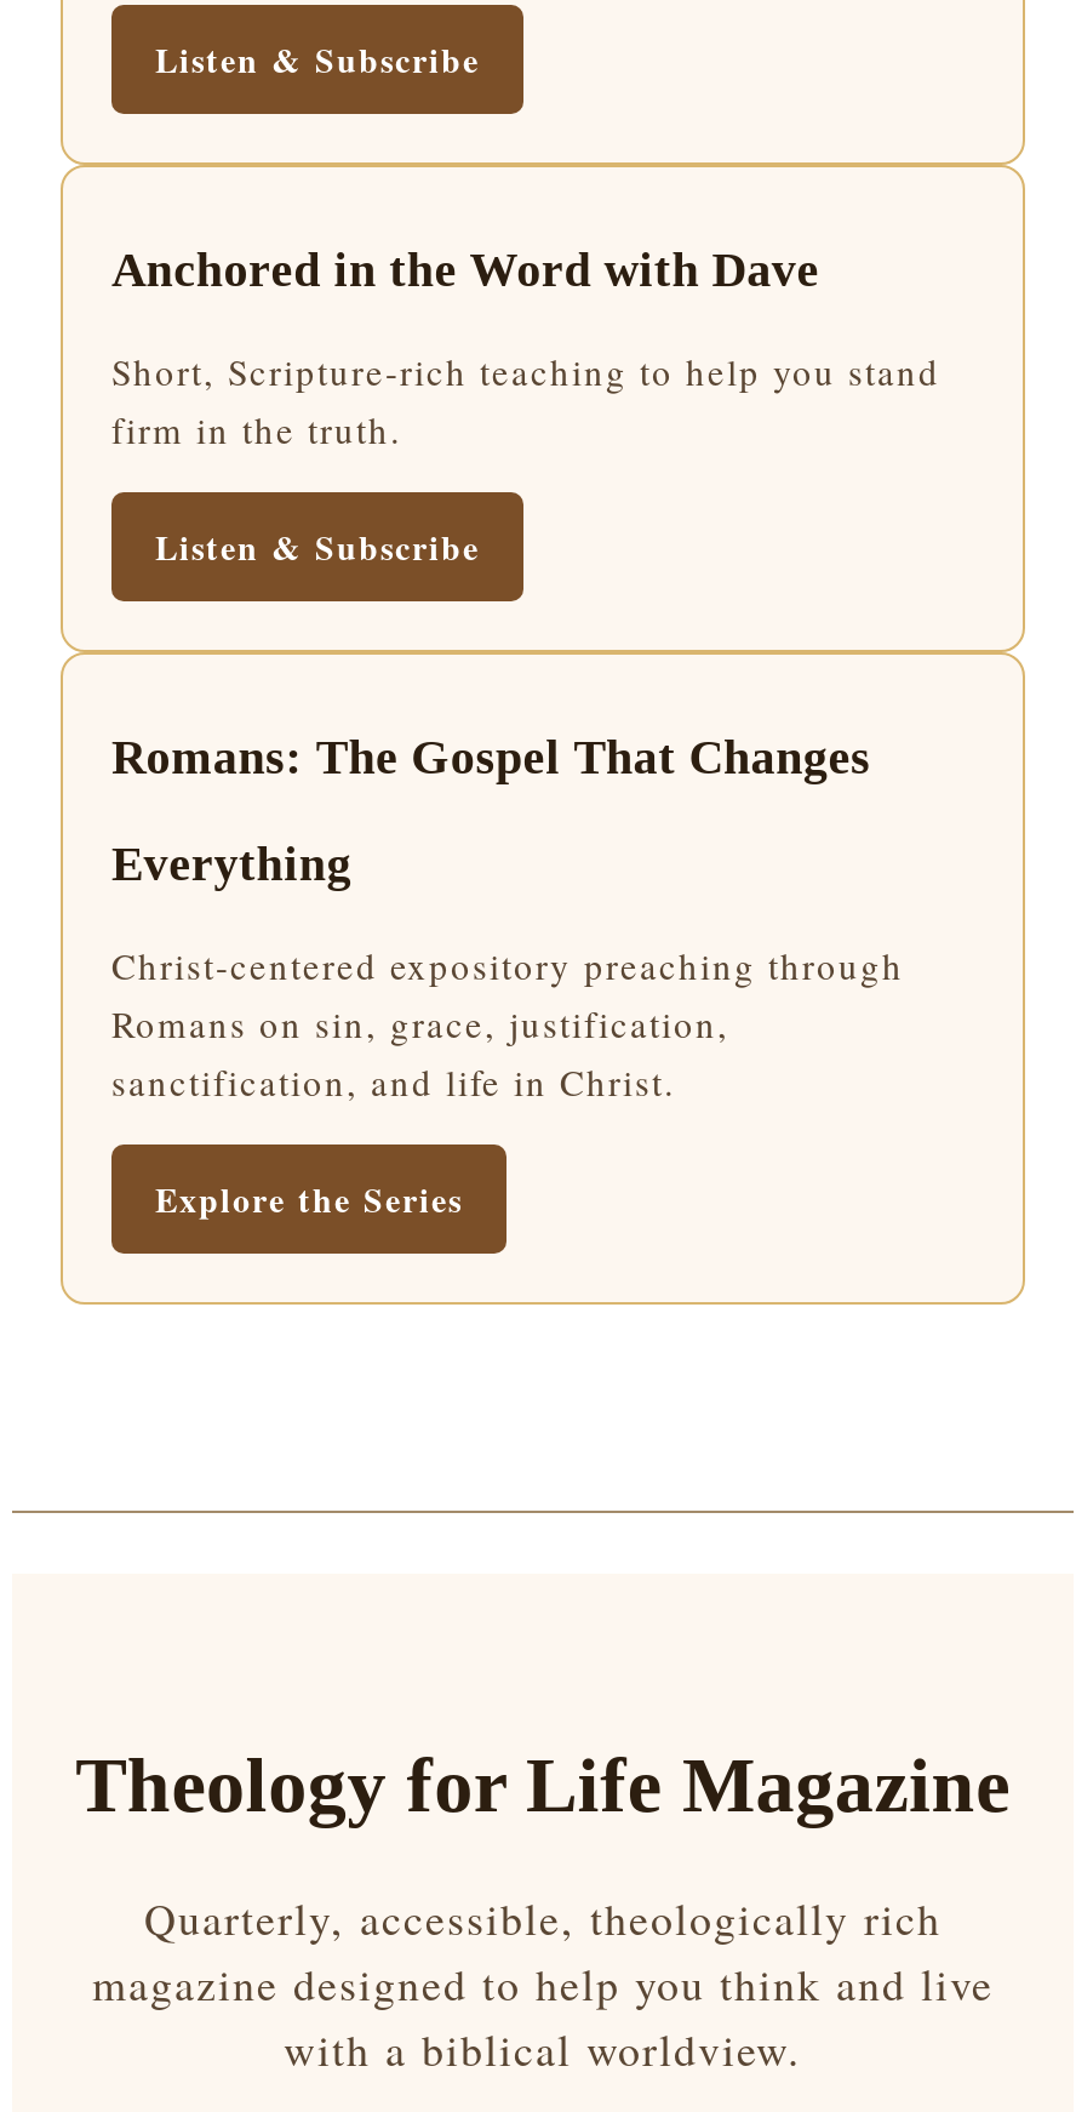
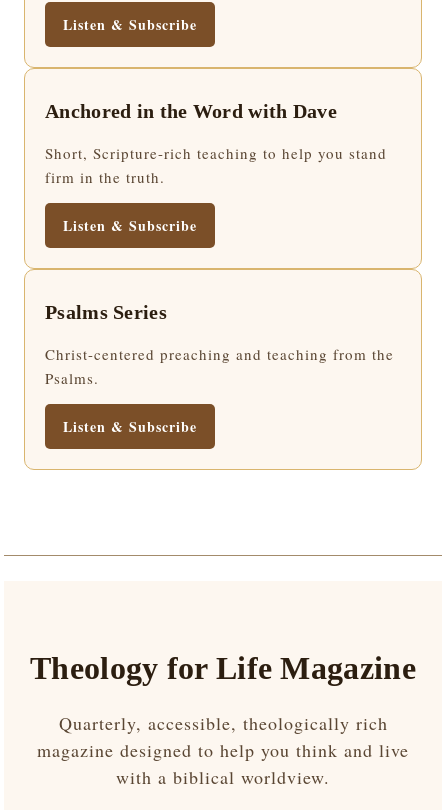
- Romans: The Gospel That Changes
- Everything
- Christ-centered expository preaching through
- Romans on sin, grace, justification,
- sanctification, and life in Christ.
- Explore the Series
+ Psalms Series
+ Christ-centered preaching and teaching from the
+ Psalms.
+ Listen & Subscribe
